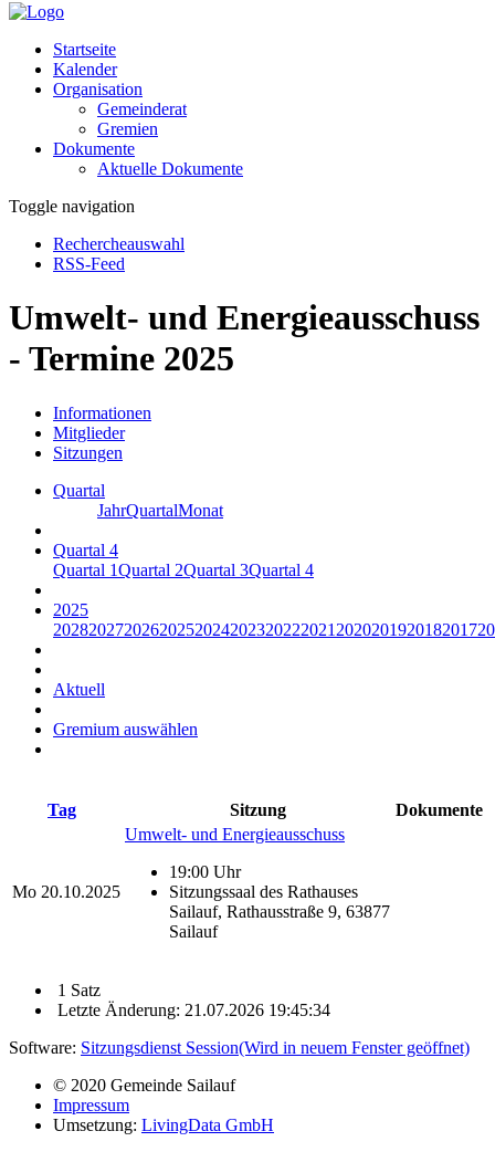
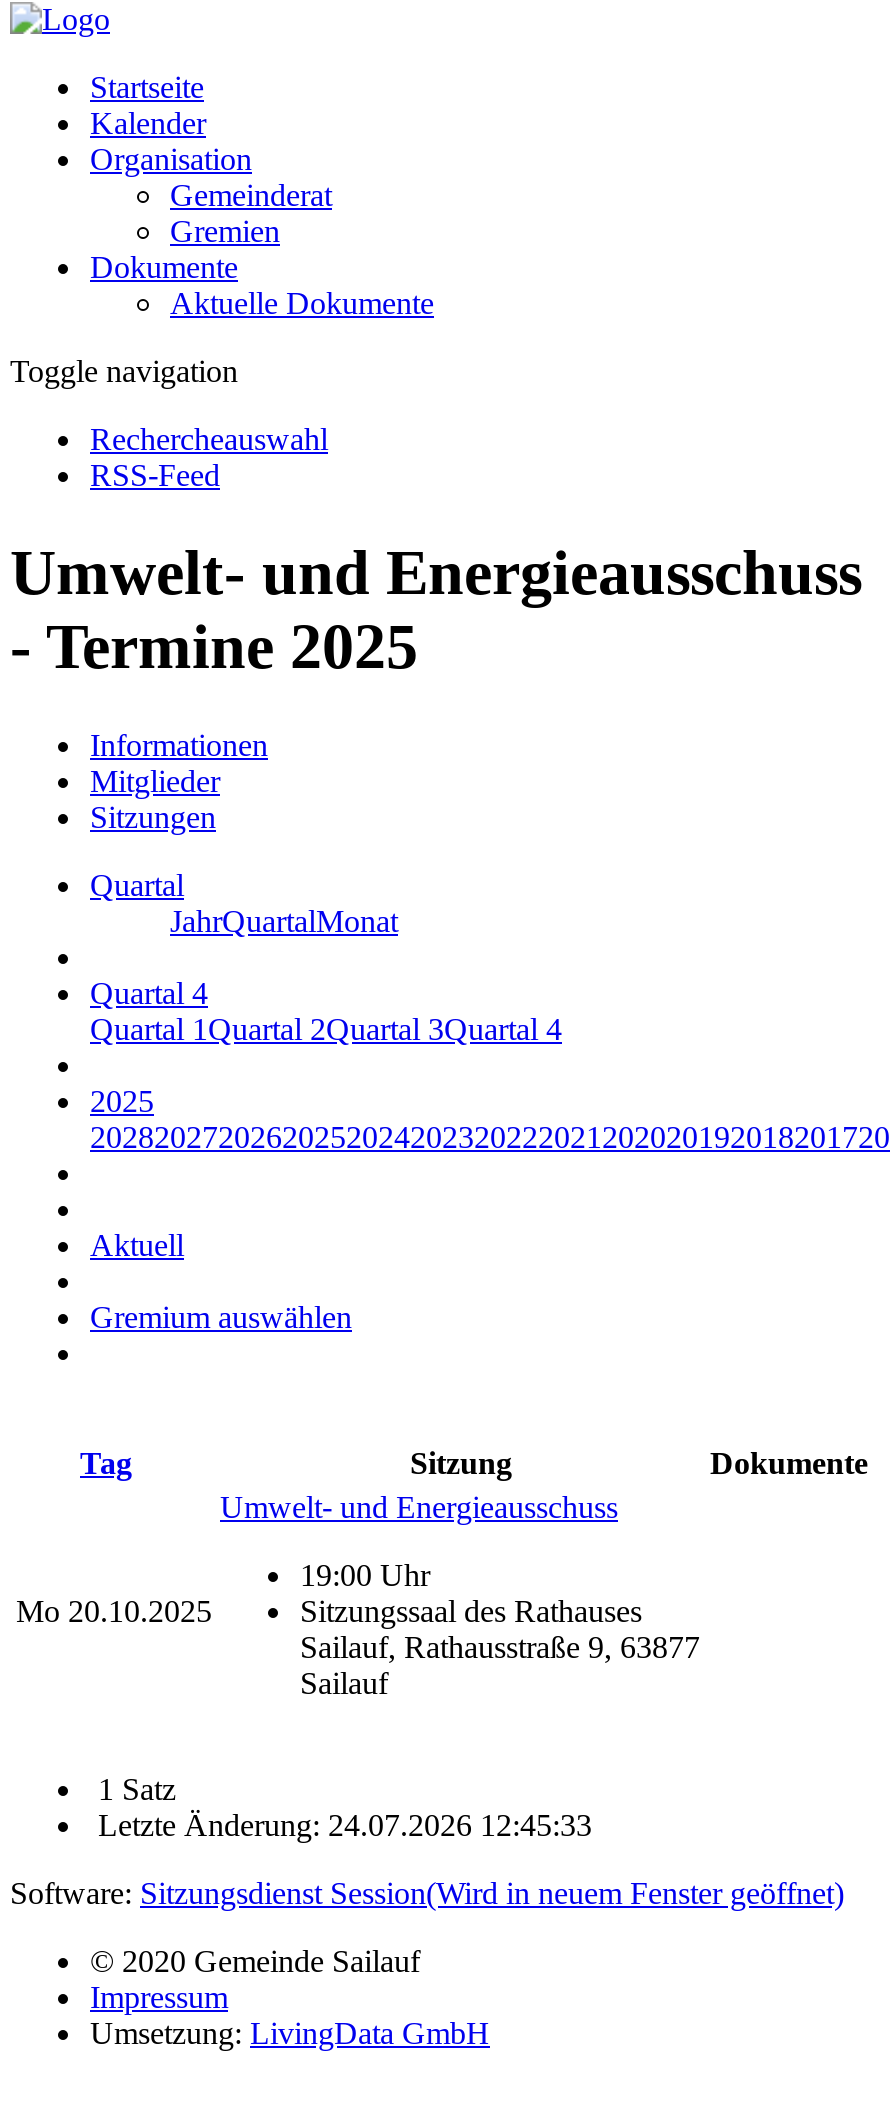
- Letzte Änderung: 21.07.2026 19:45:34
+ Letzte Änderung: 24.07.2026 12:45:33
